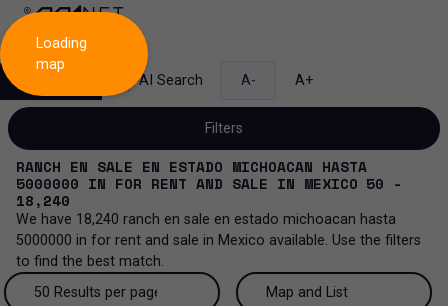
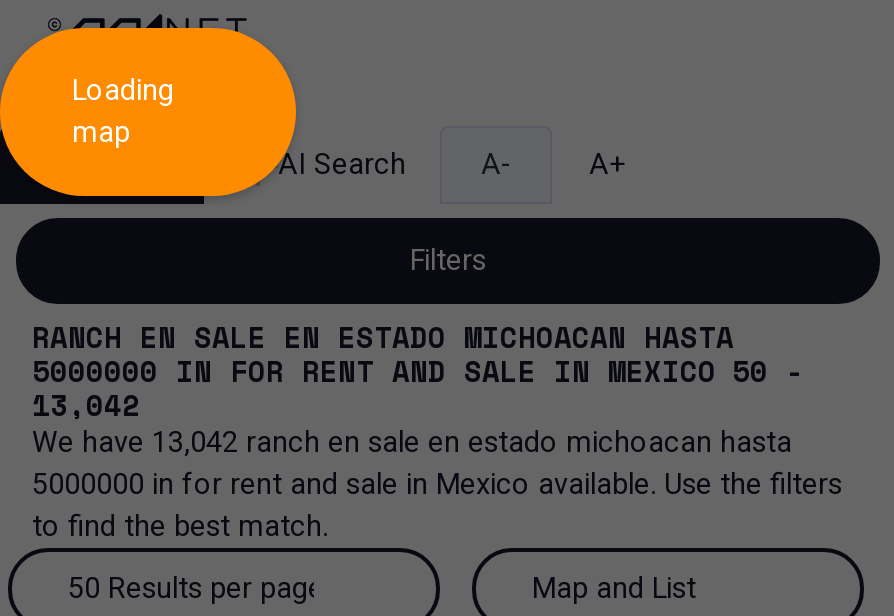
- 18,240
+ 13,042

- We have 18,240 ranch en sale en estado michoacan hasta
+ We have 13,042 ranch en sale en estado michoacan hasta
